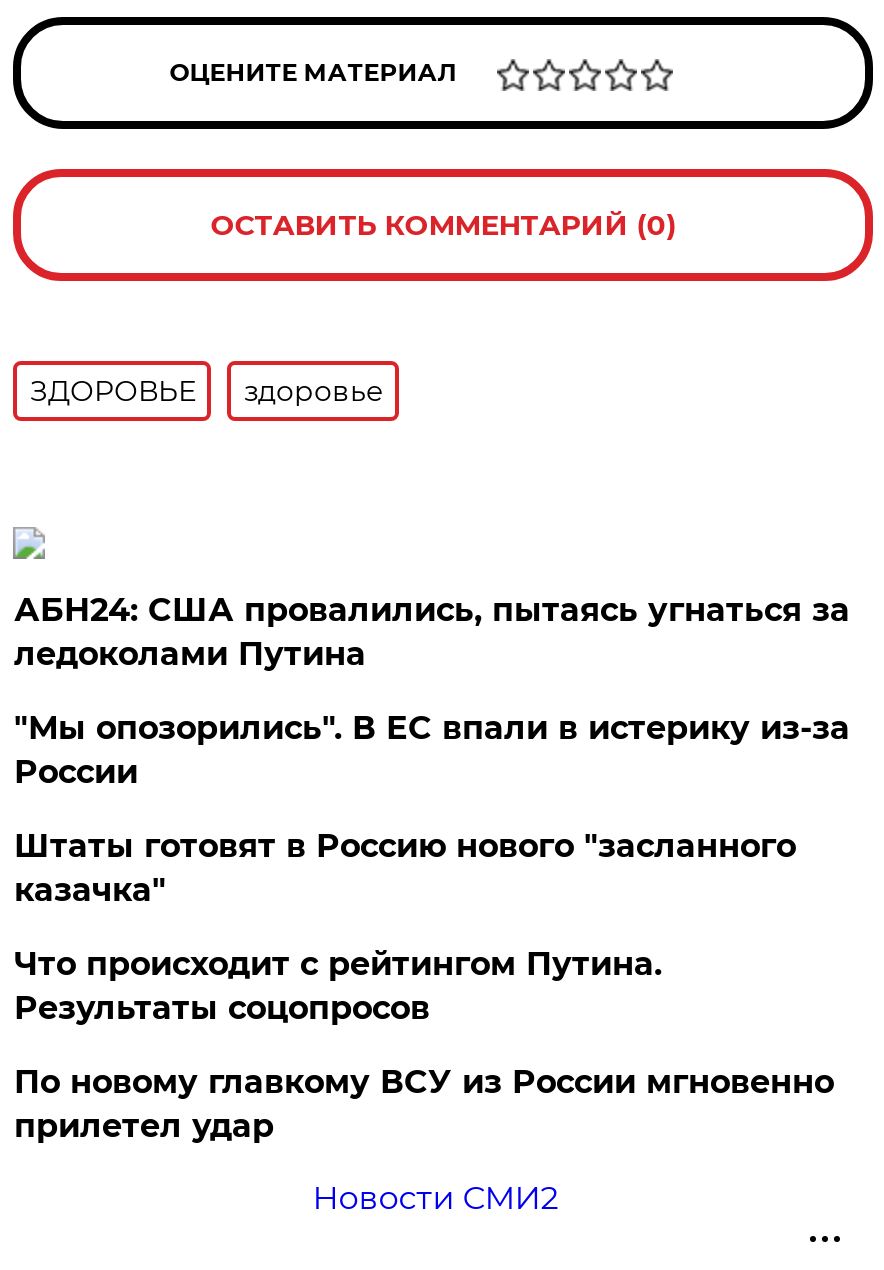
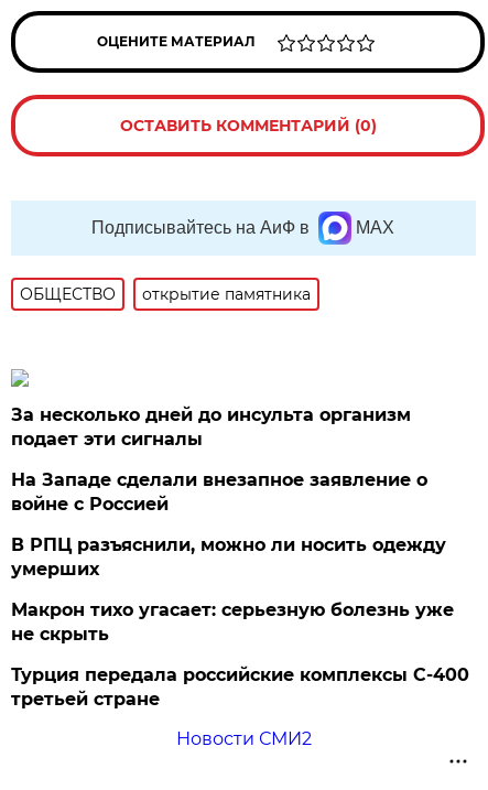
- ЗДОРОВЬЕ
- здоровье
+ Подписывайтесь на АиФ в
+ MAX
+ ОБЩЕСТВО
+ открытие памятника

- АБН24: США провалились, пытаясь угнаться за
- ледоколами Путина
- "Мы опозорились". В ЕС впали в истерику из-за
- России
- Штаты готовят в Россию нового "засланного
- казачка"
- Что происходит с рейтингом Путина.
- Результаты соцопросов
- По новому главкому ВСУ из России мгновенно
- прилетел удар
+ За несколько дней до инсульта организм
+ подает эти сигналы
+ На Западе сделали внезапное заявление о
+ войне с Россией
+ В РПЦ разъяснили, можно ли носить одежду
+ умерших
+ Макрон тихо угасает: серьезную болезнь уже
+ не скрыть
+ Турция передала российские комплексы С-400
+ третьей стране
